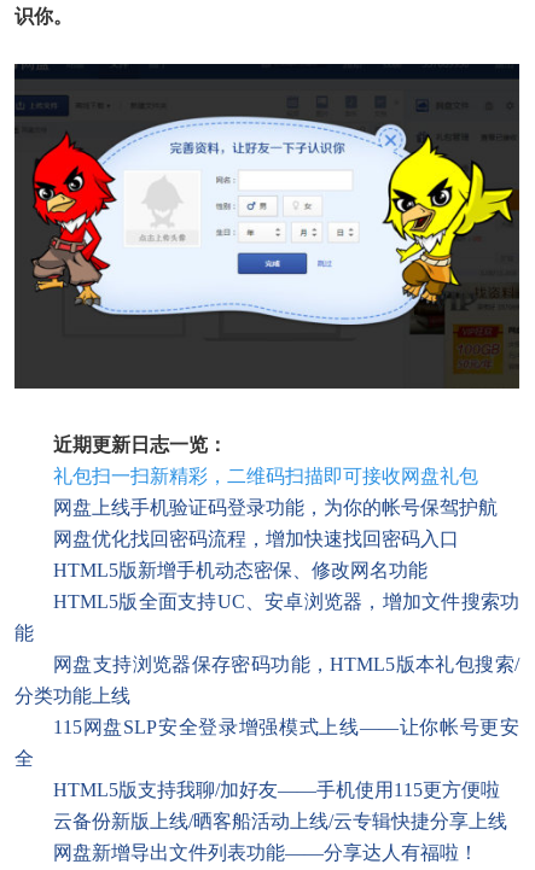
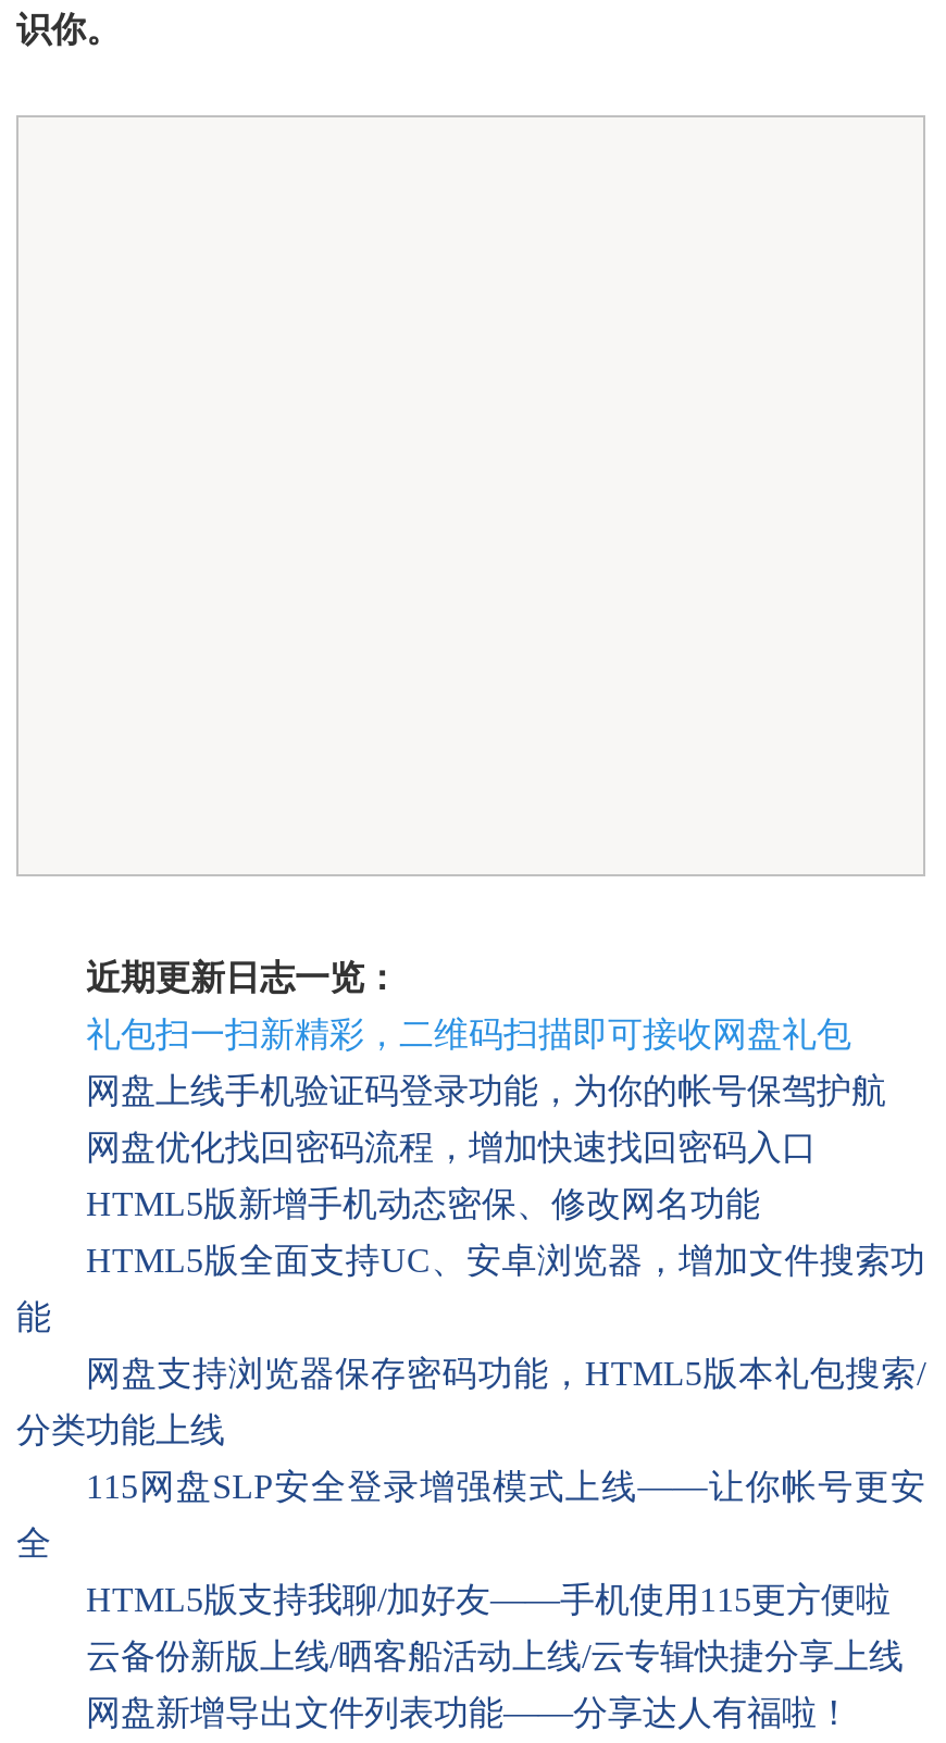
- [image]
